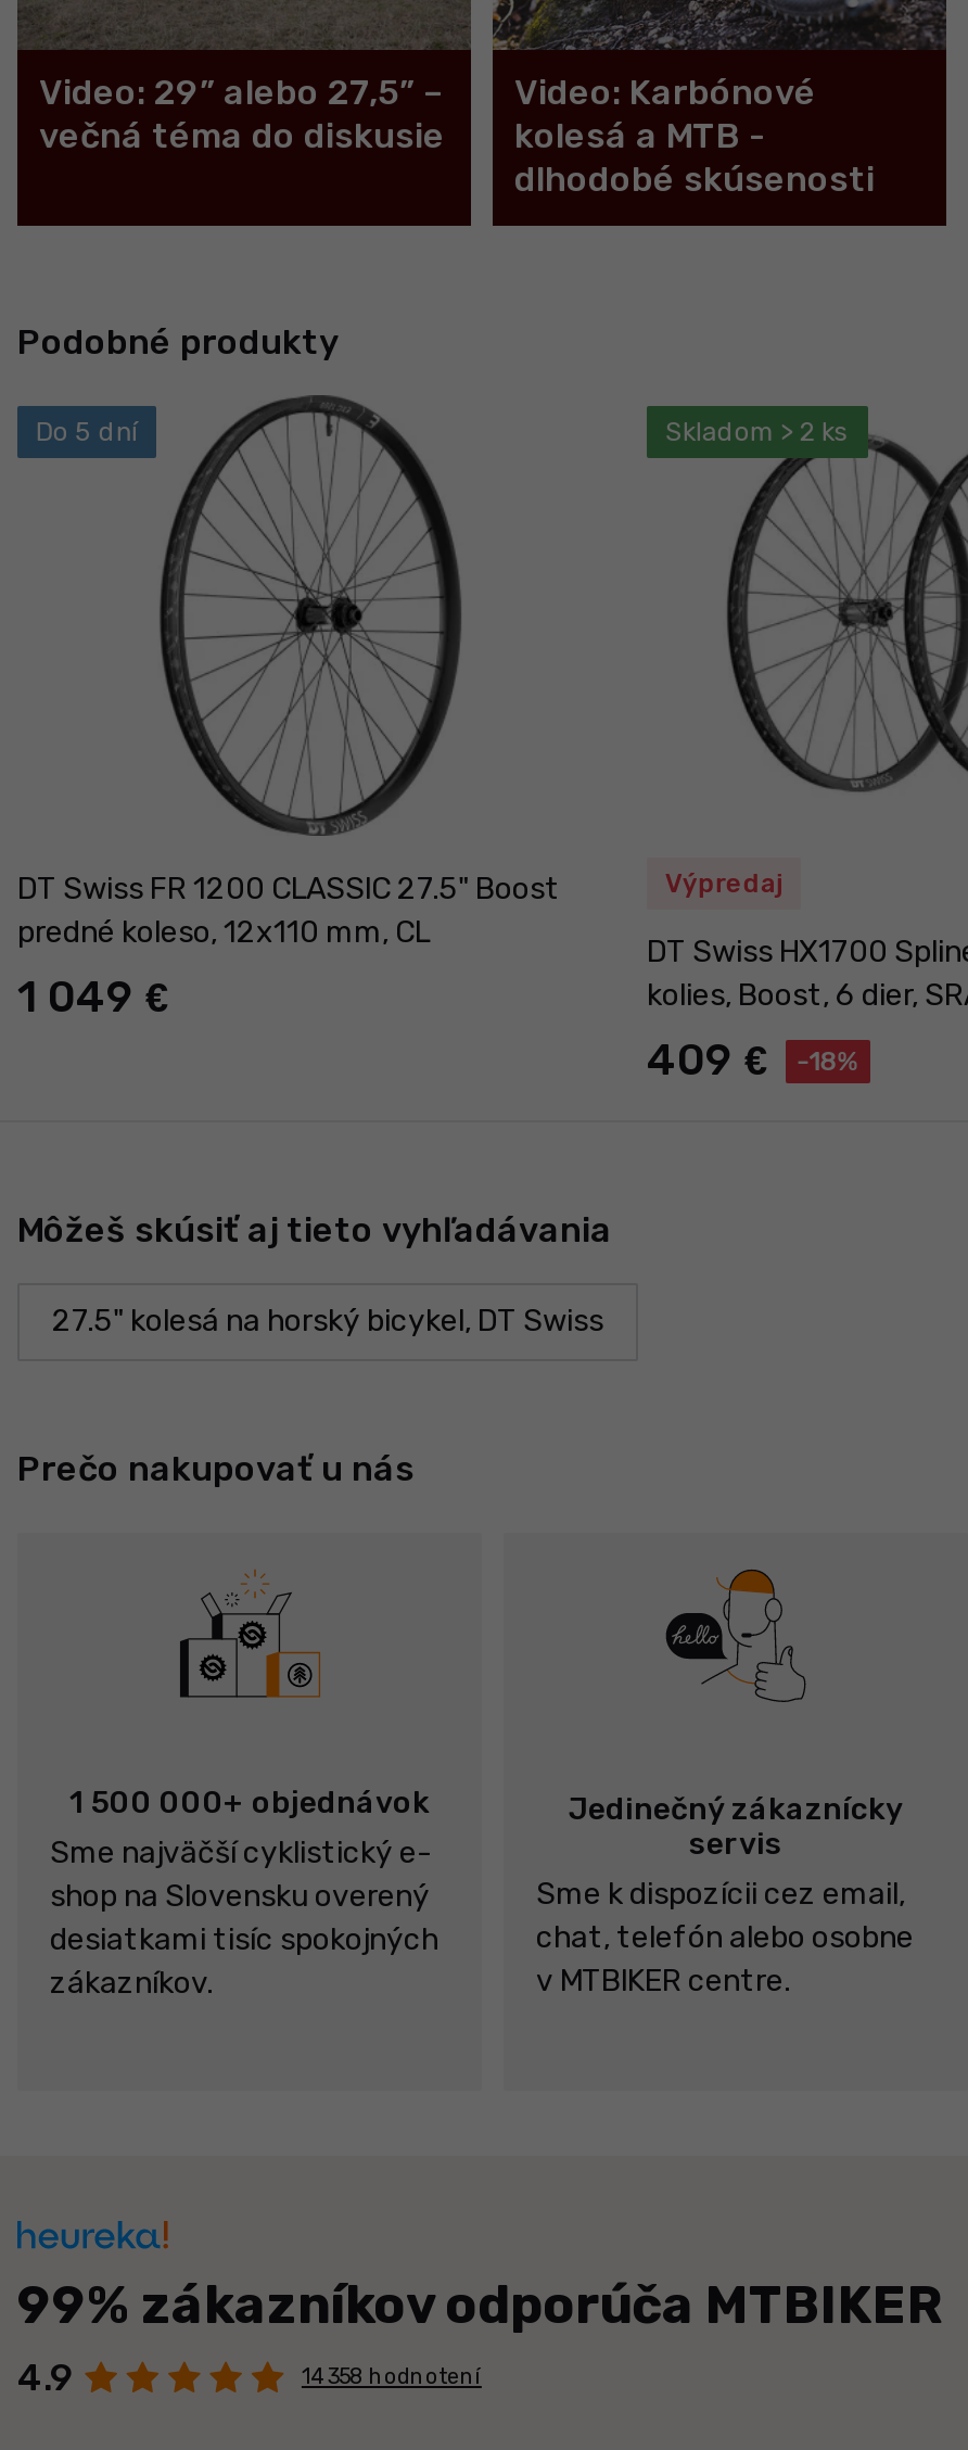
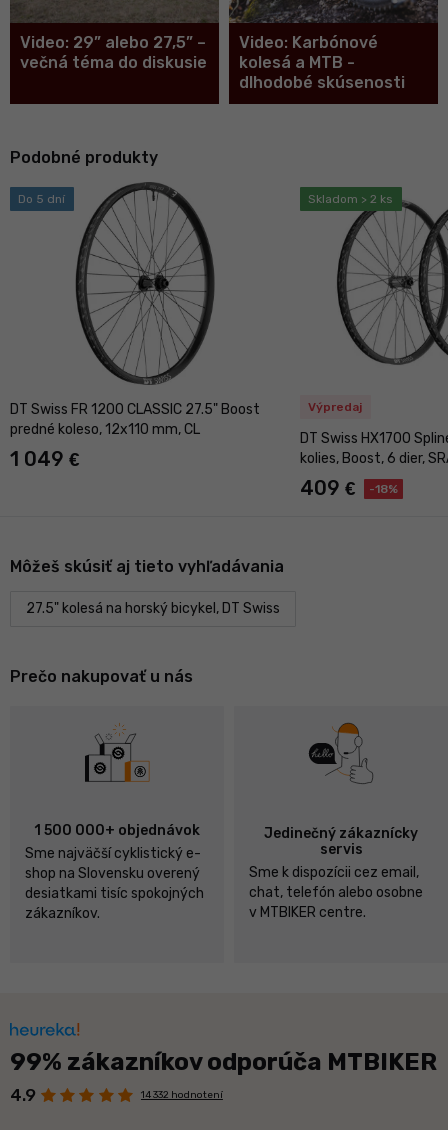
- 14 358 hodnotení
+ 14 332 hodnotení
